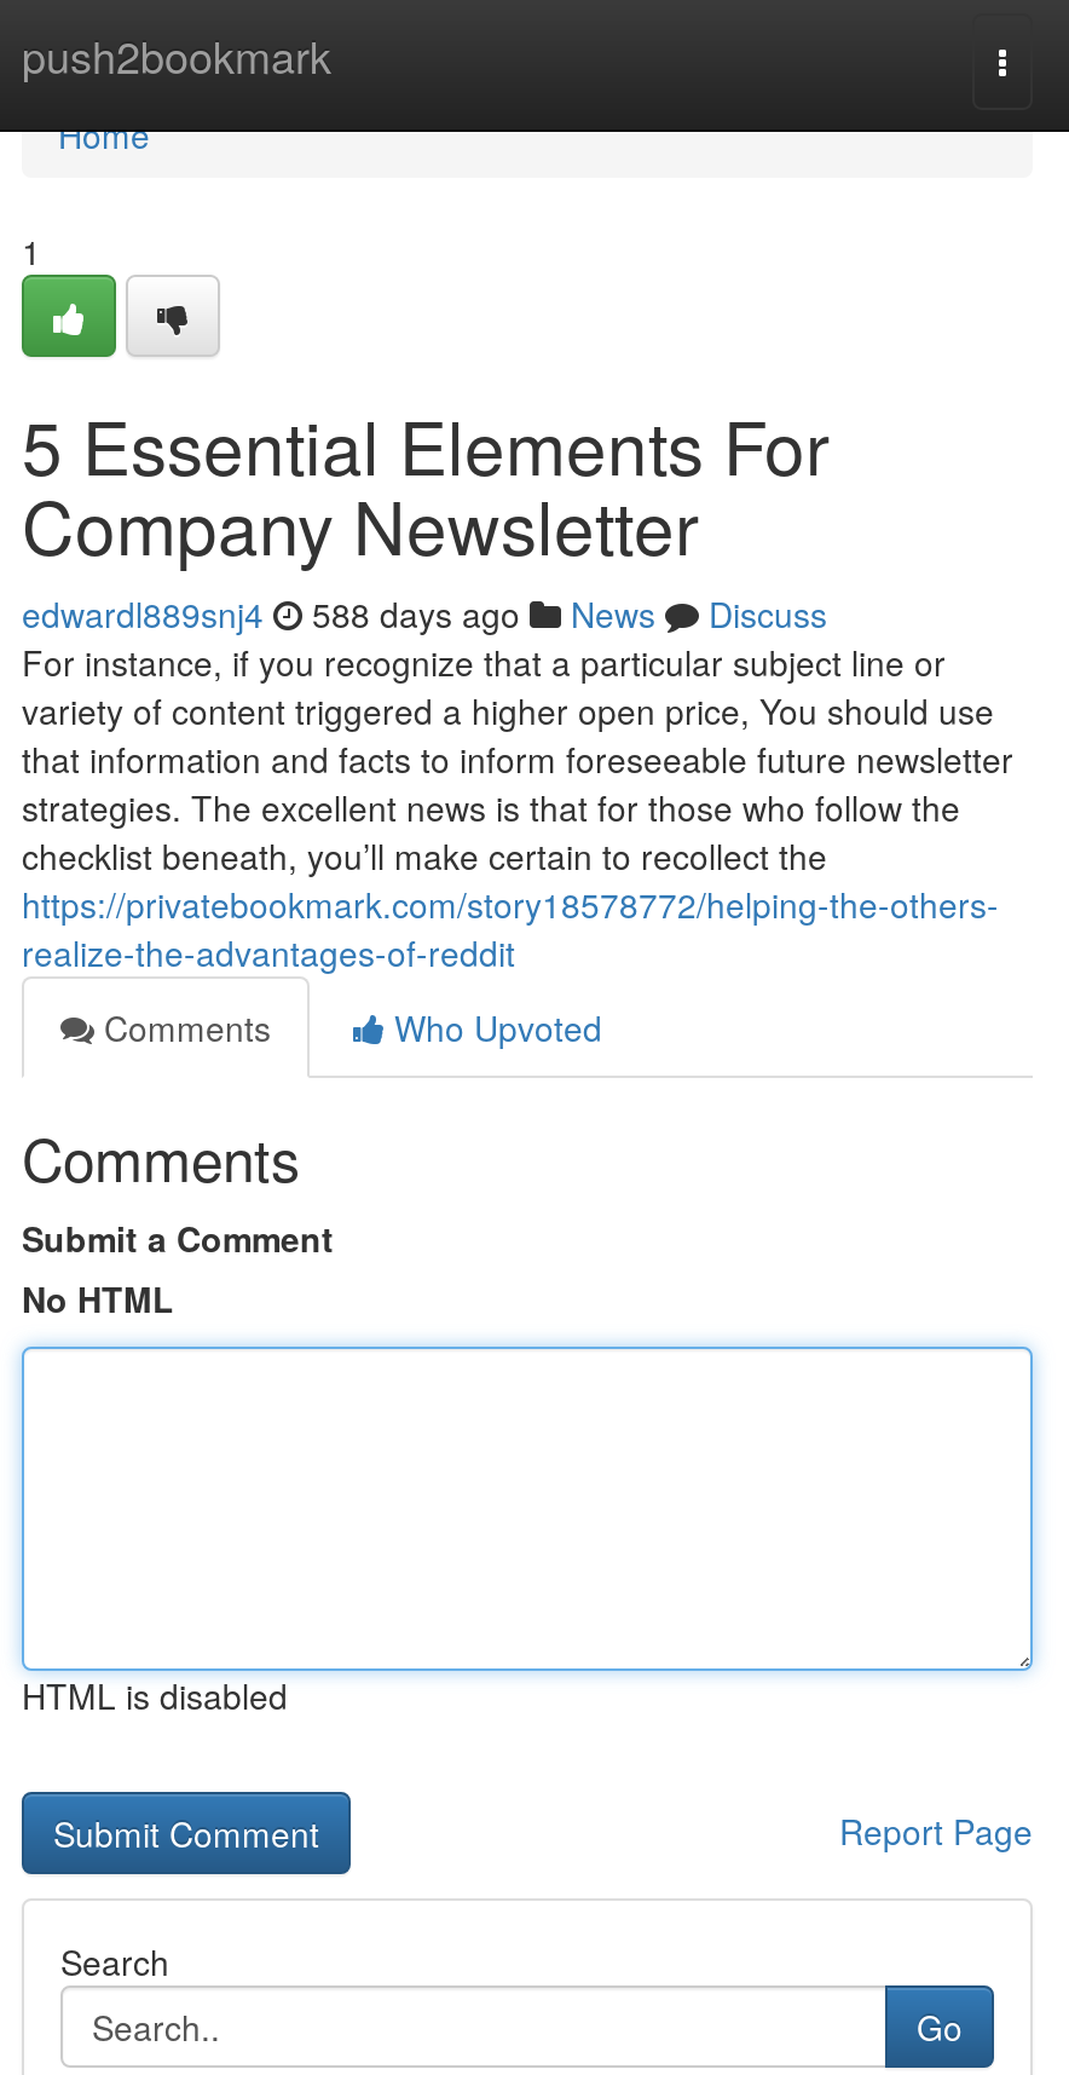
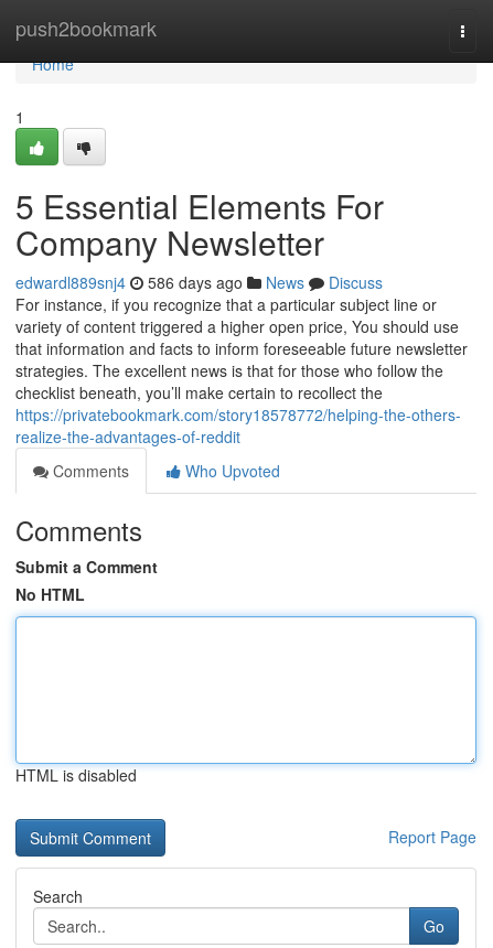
- edwardl889snj4 588 days ago News Discuss
+ edwardl889snj4 586 days ago News Discuss
